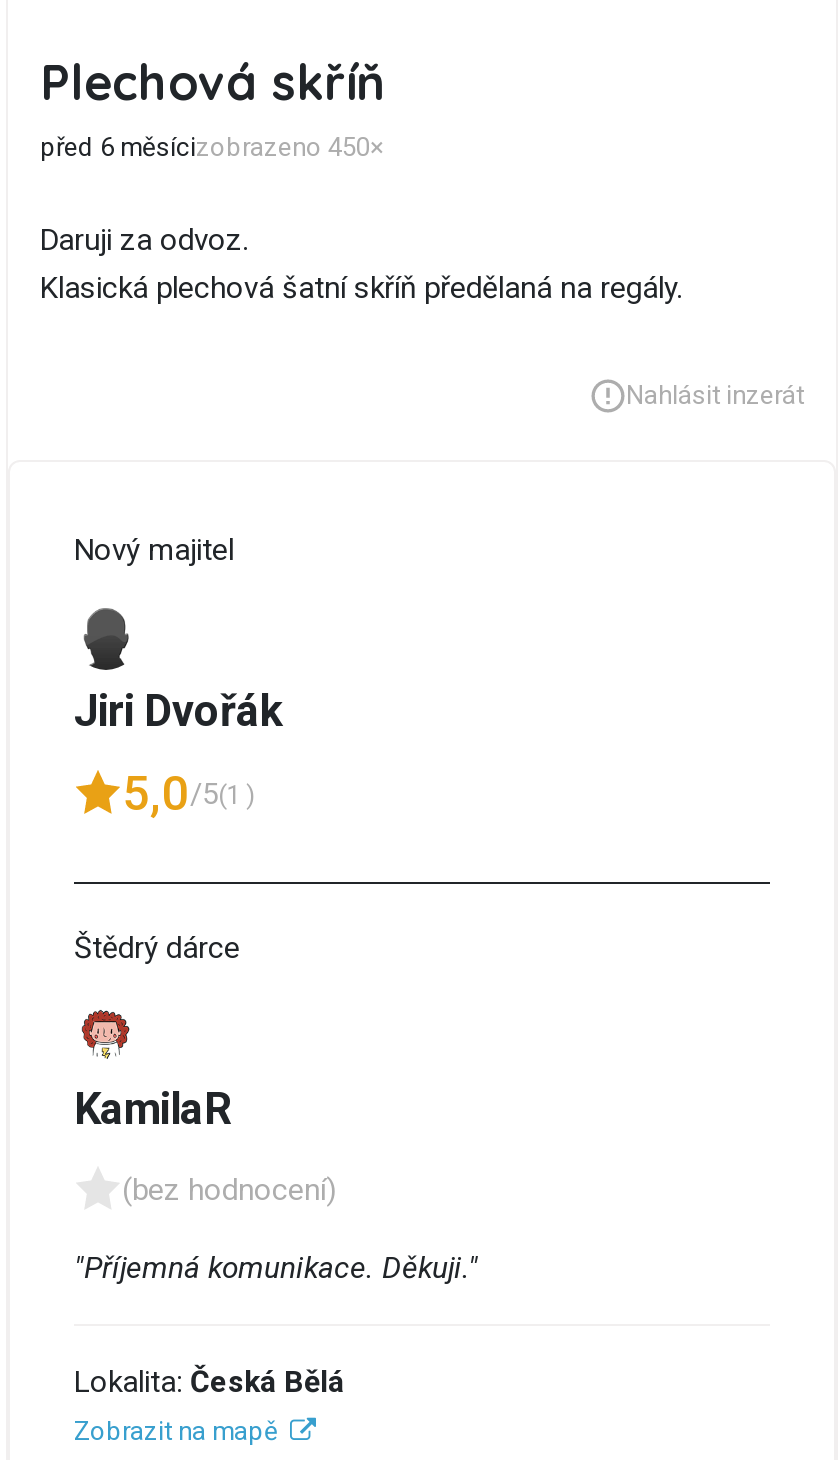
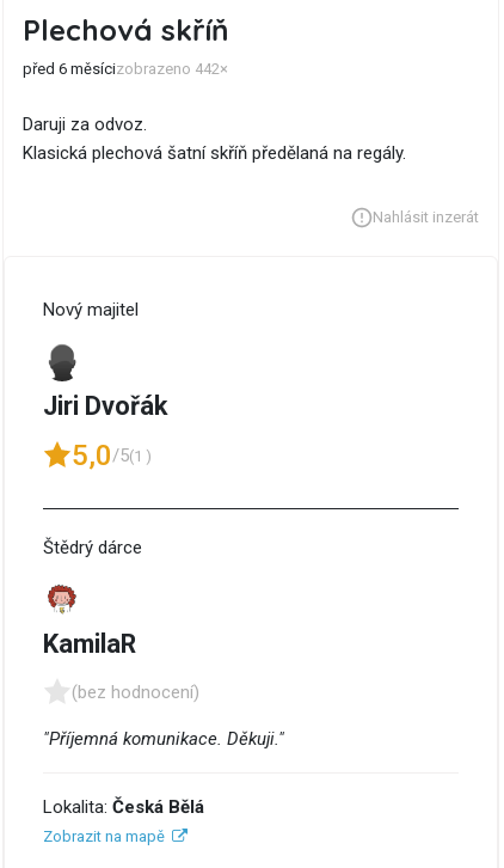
- před 6 měsícizobrazeno 450×
+ před 6 měsícizobrazeno 442×
